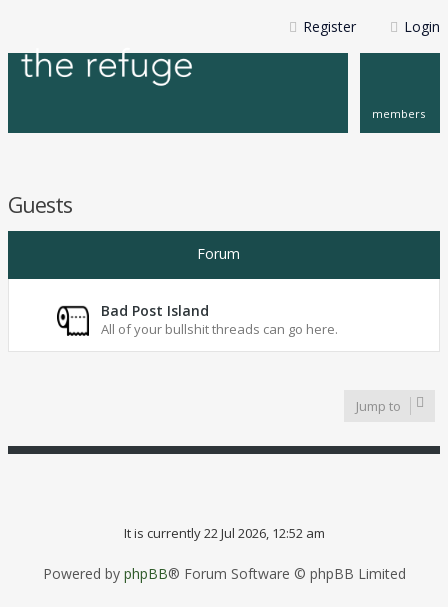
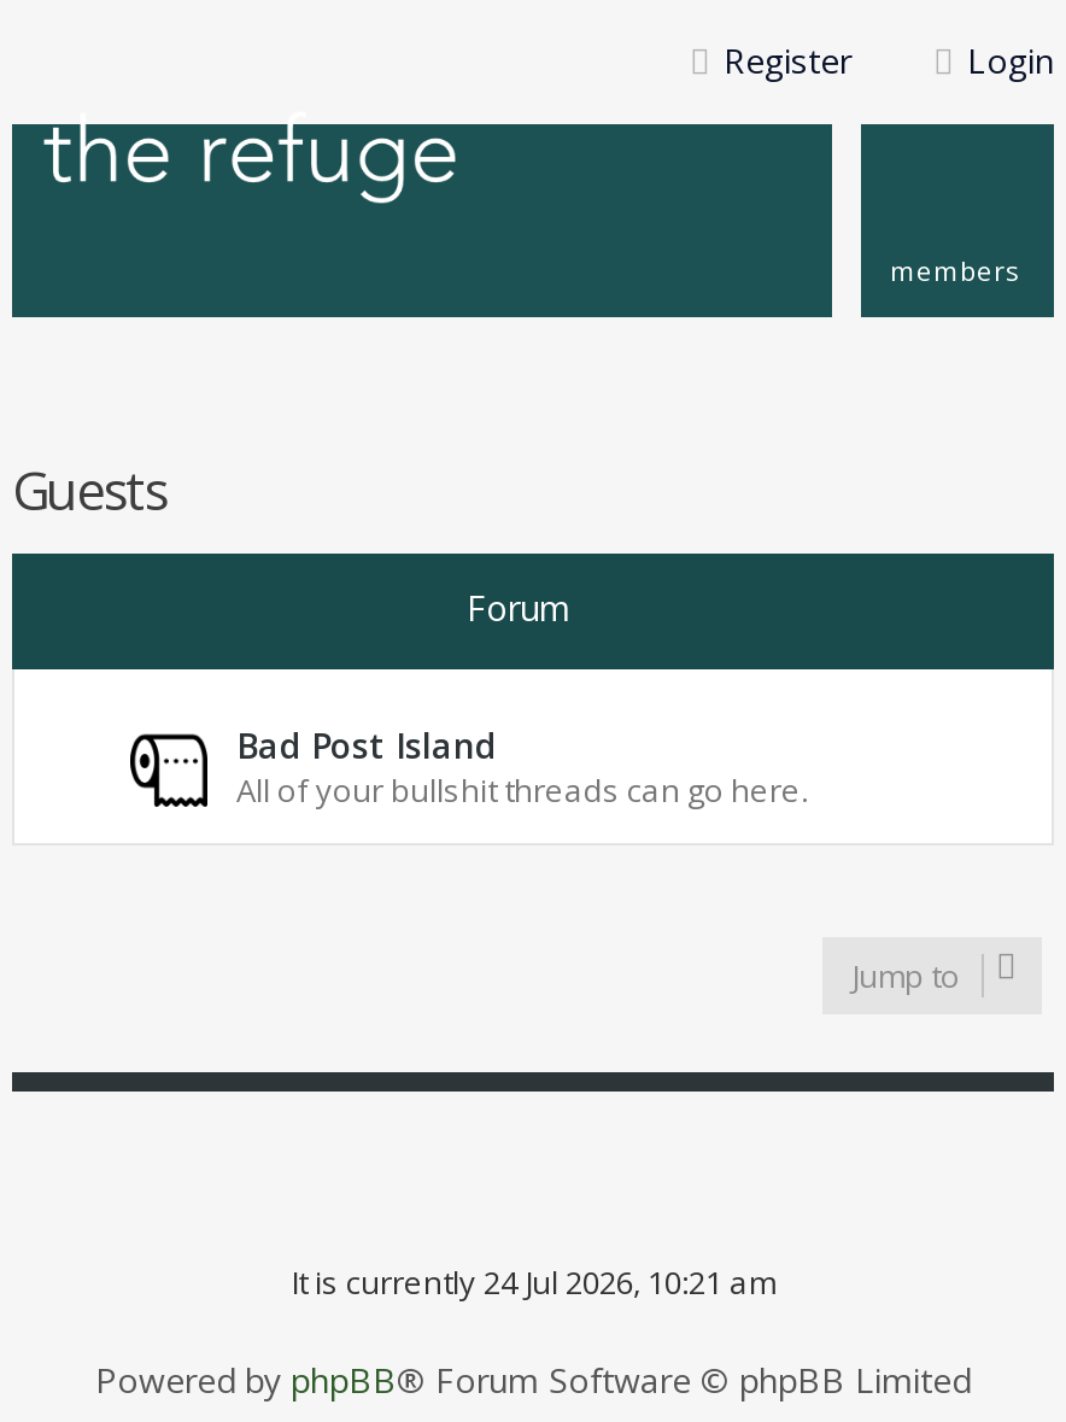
- It is currently 22 Jul 2026, 12:52 am
+ It is currently 24 Jul 2026, 10:21 am
